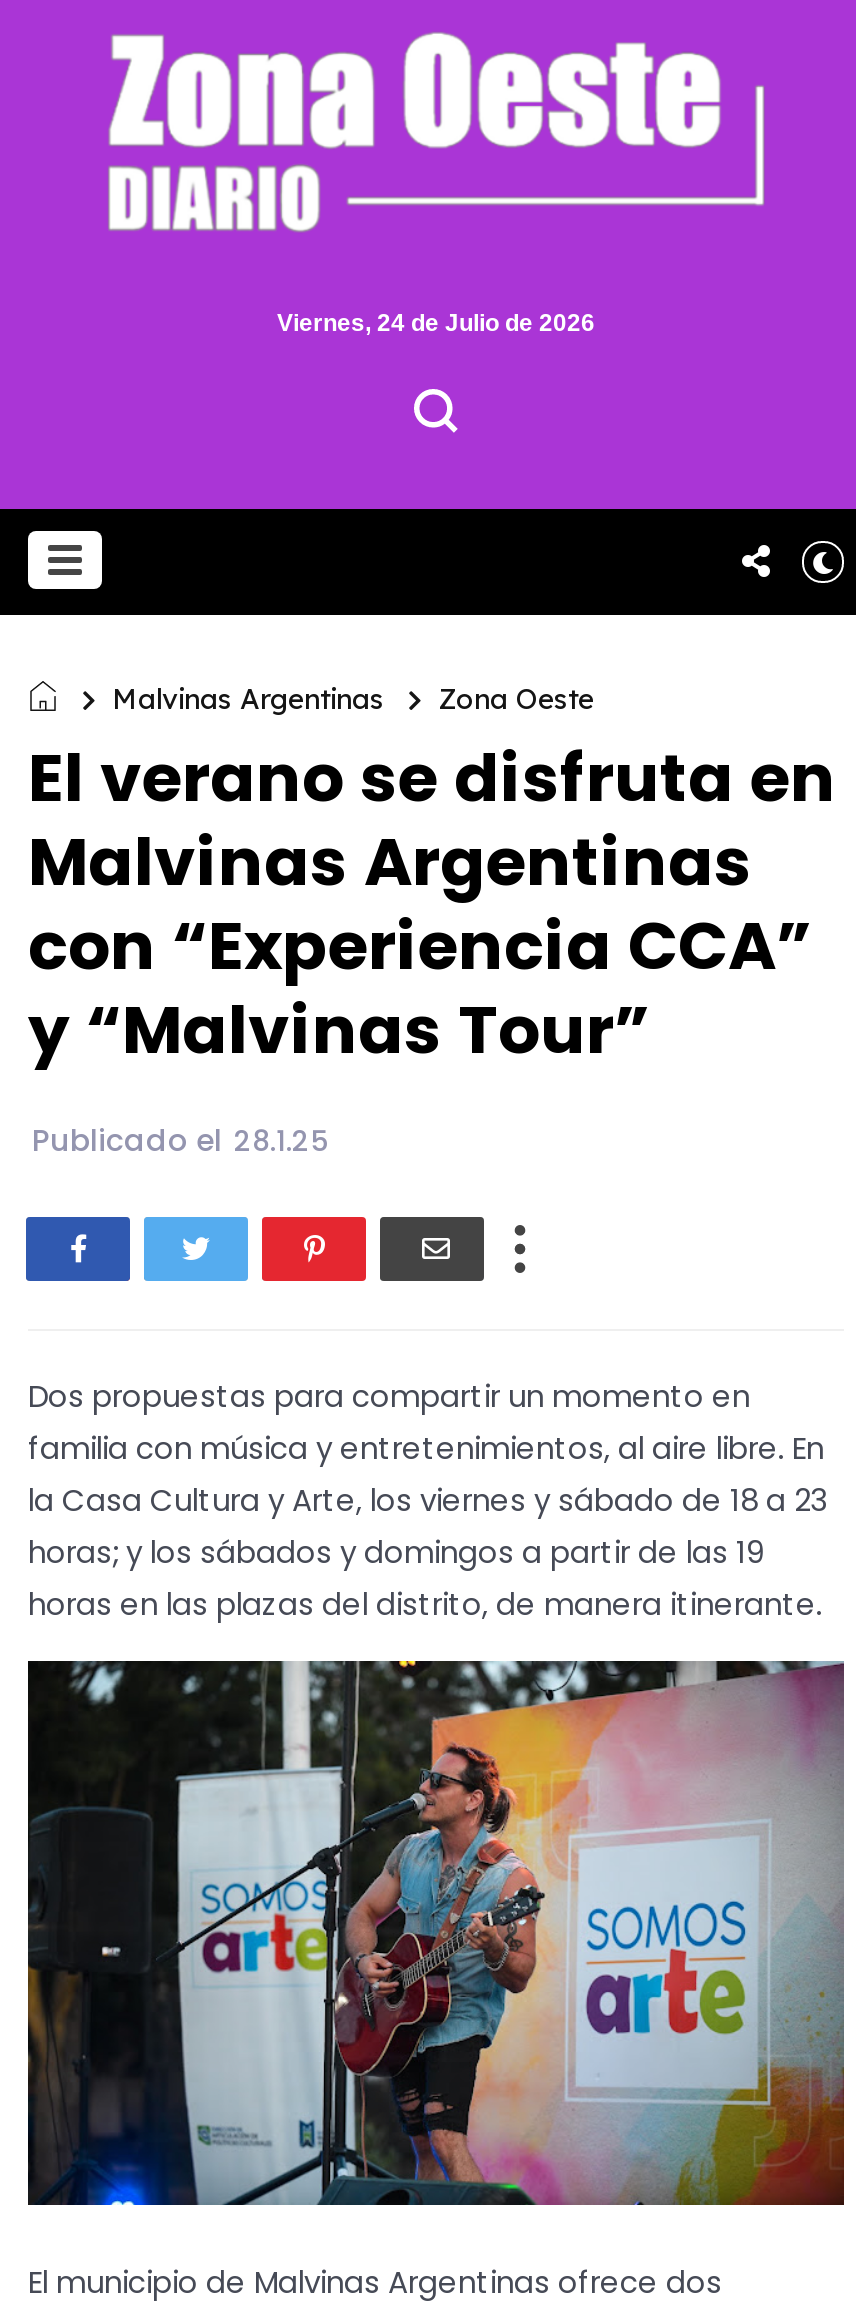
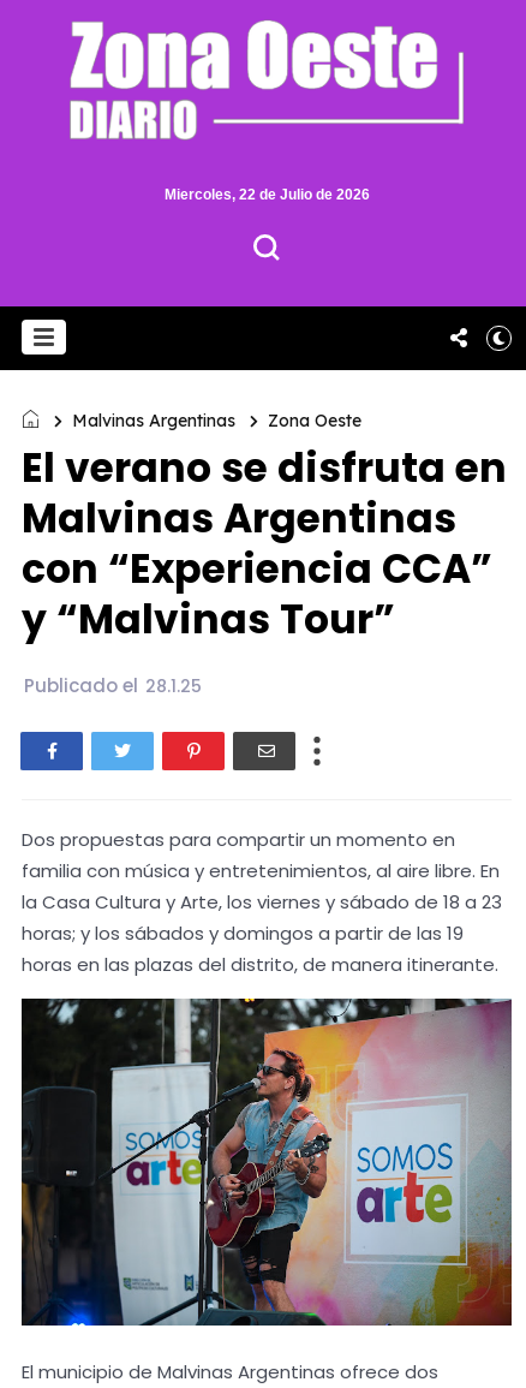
- Viernes, 24 de Julio de 2026
+ Miercoles, 22 de Julio de 2026
